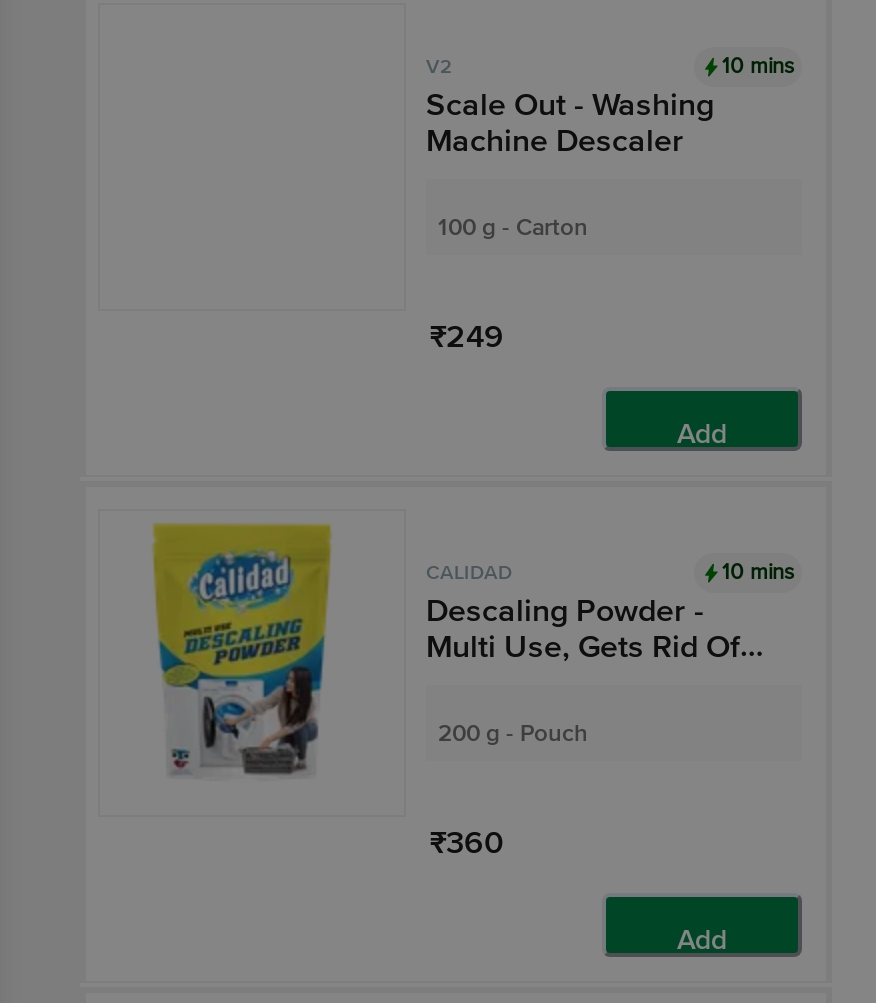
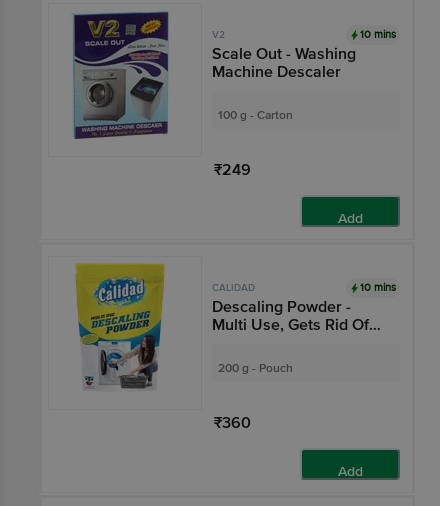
+ [image]
